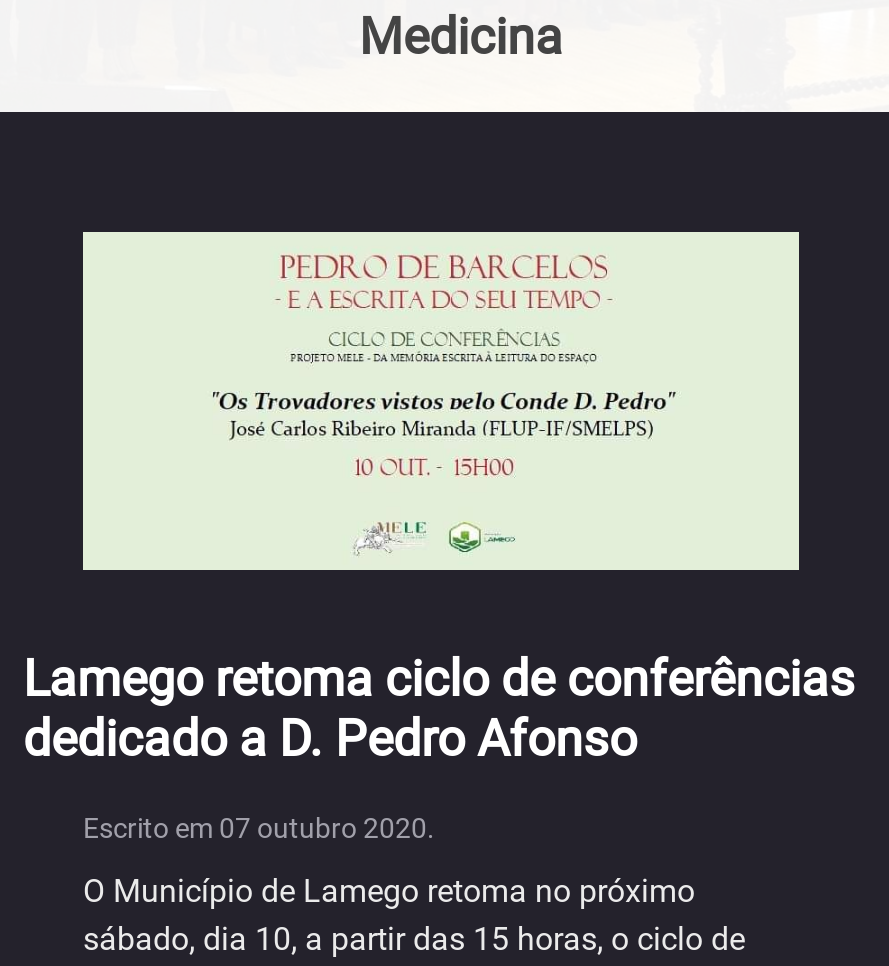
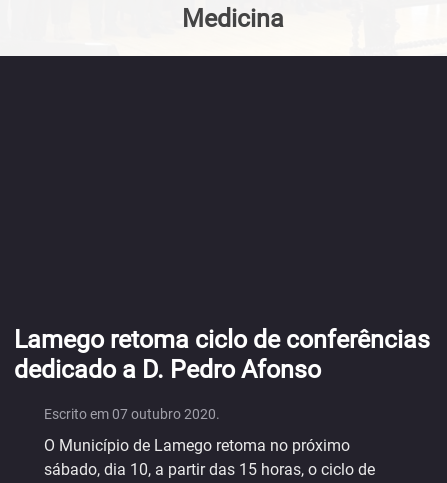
- [image]
